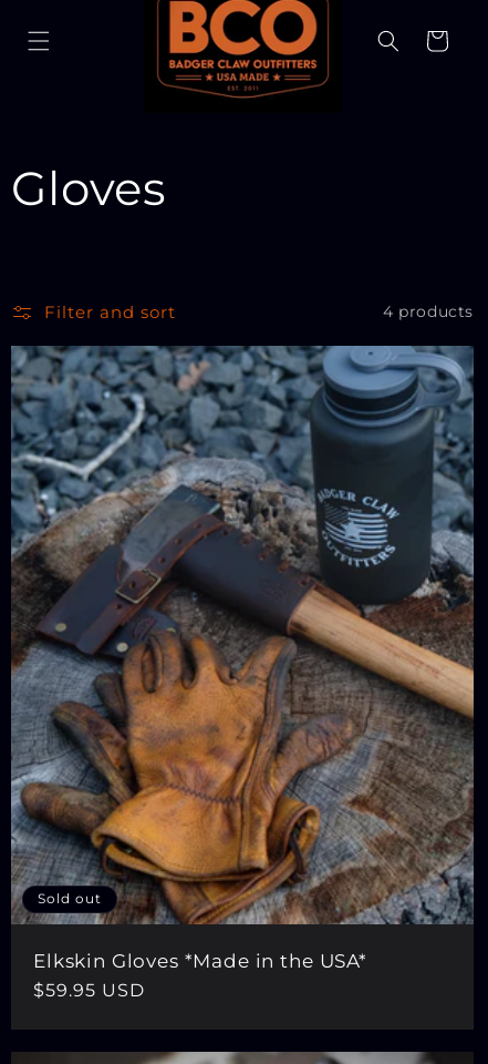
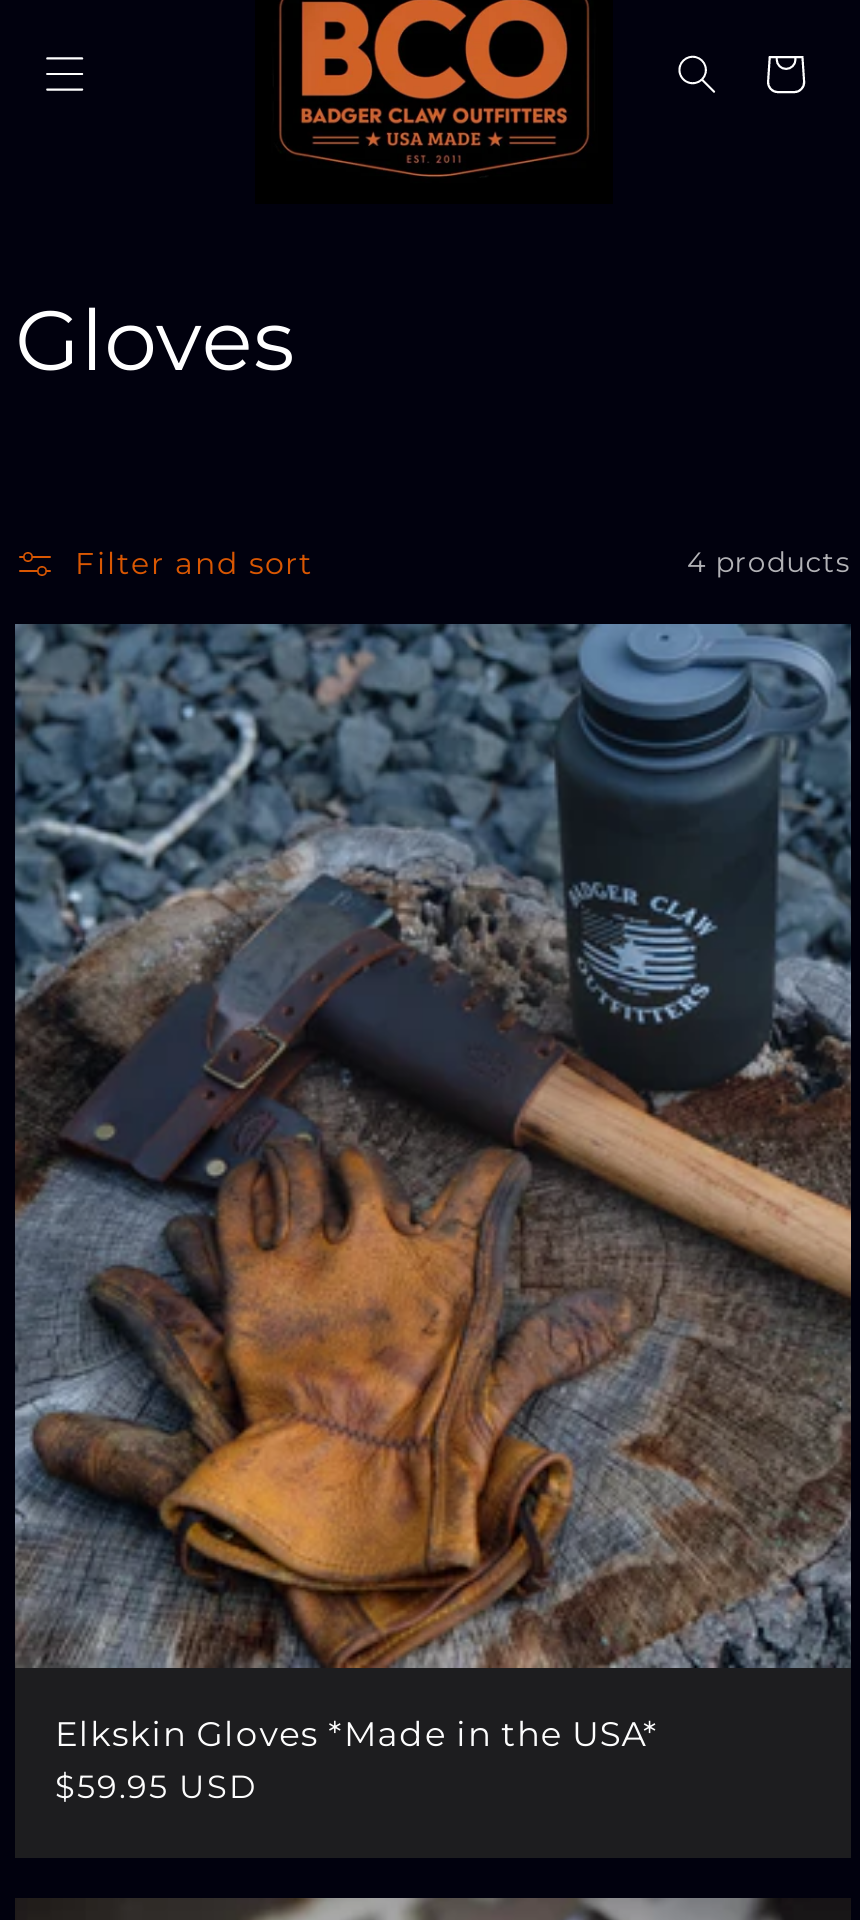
- Sold out
